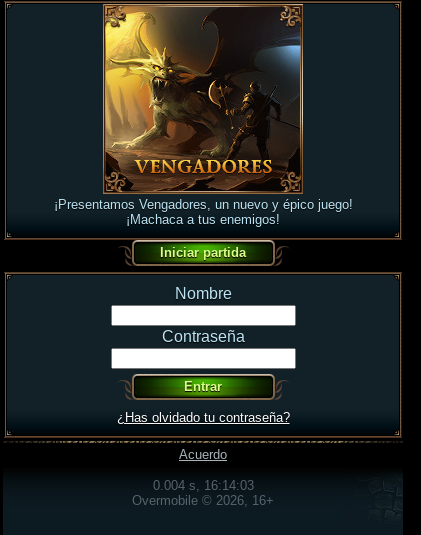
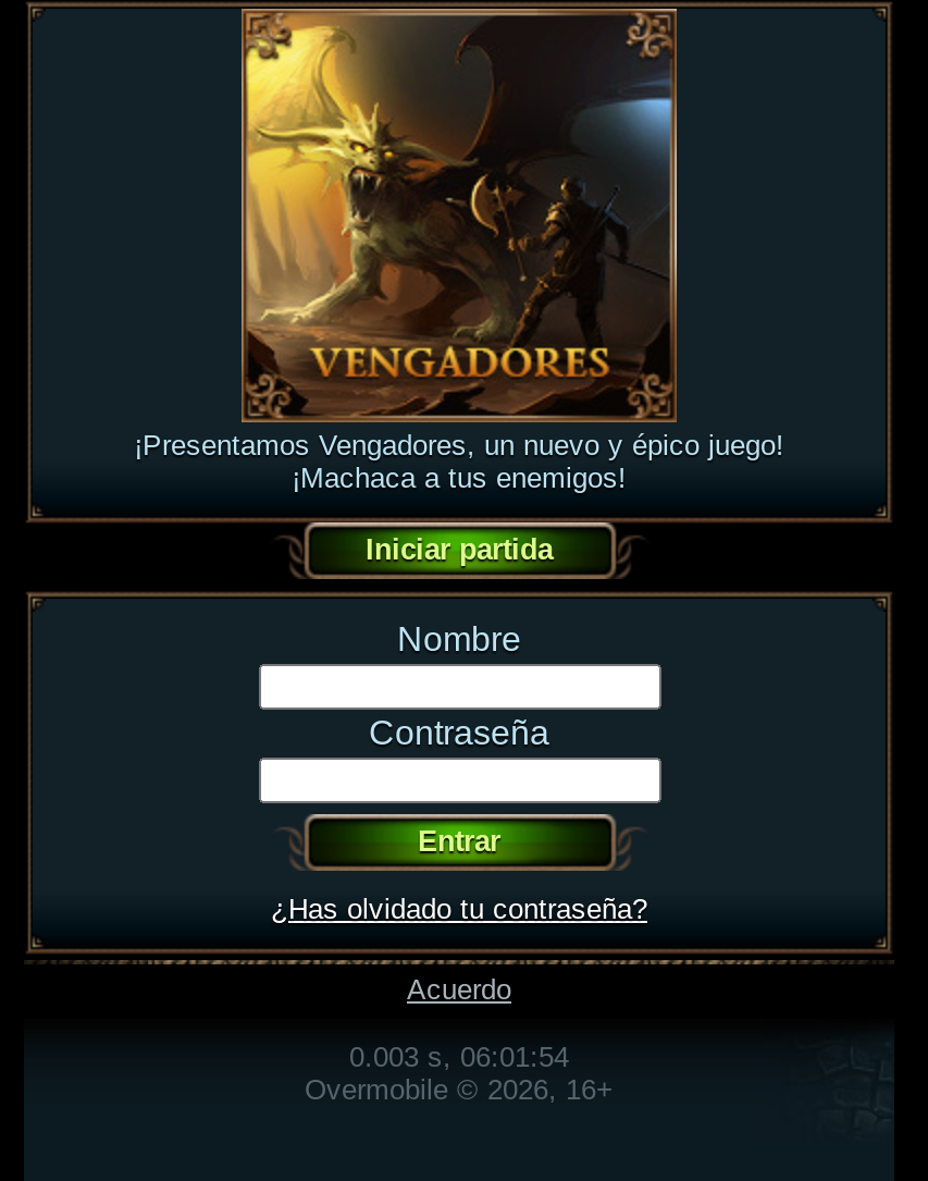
- 0.004 s, 16:14:03
+ 0.003 s, 06:01:54
